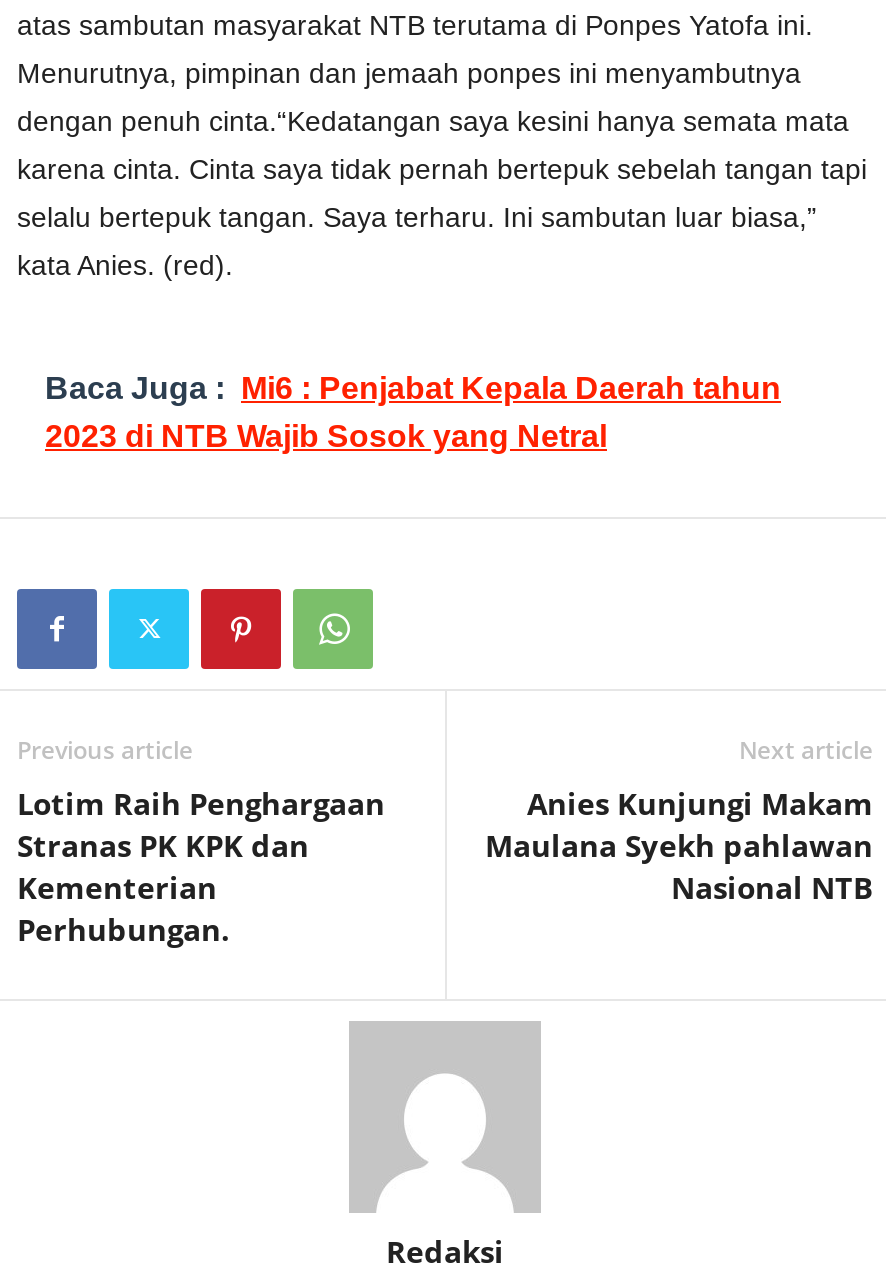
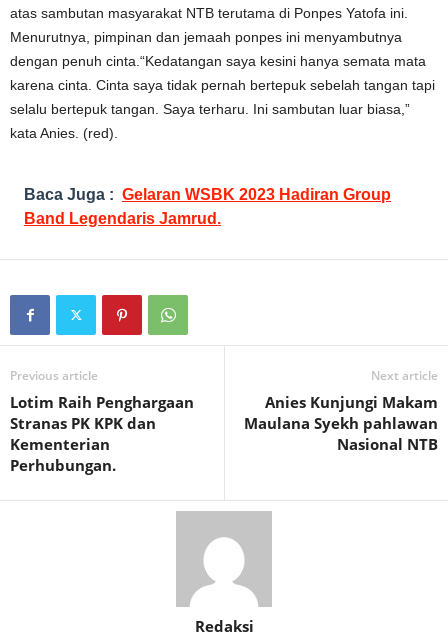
- Baca Juga : Mi6 : Penjabat Kepala Daerah tahun
- 2023 di NTB Wajib Sosok yang Netral
+ Baca Juga : Gelaran WSBK 2023 Hadiran Group
+ Band Legendaris Jamrud.
